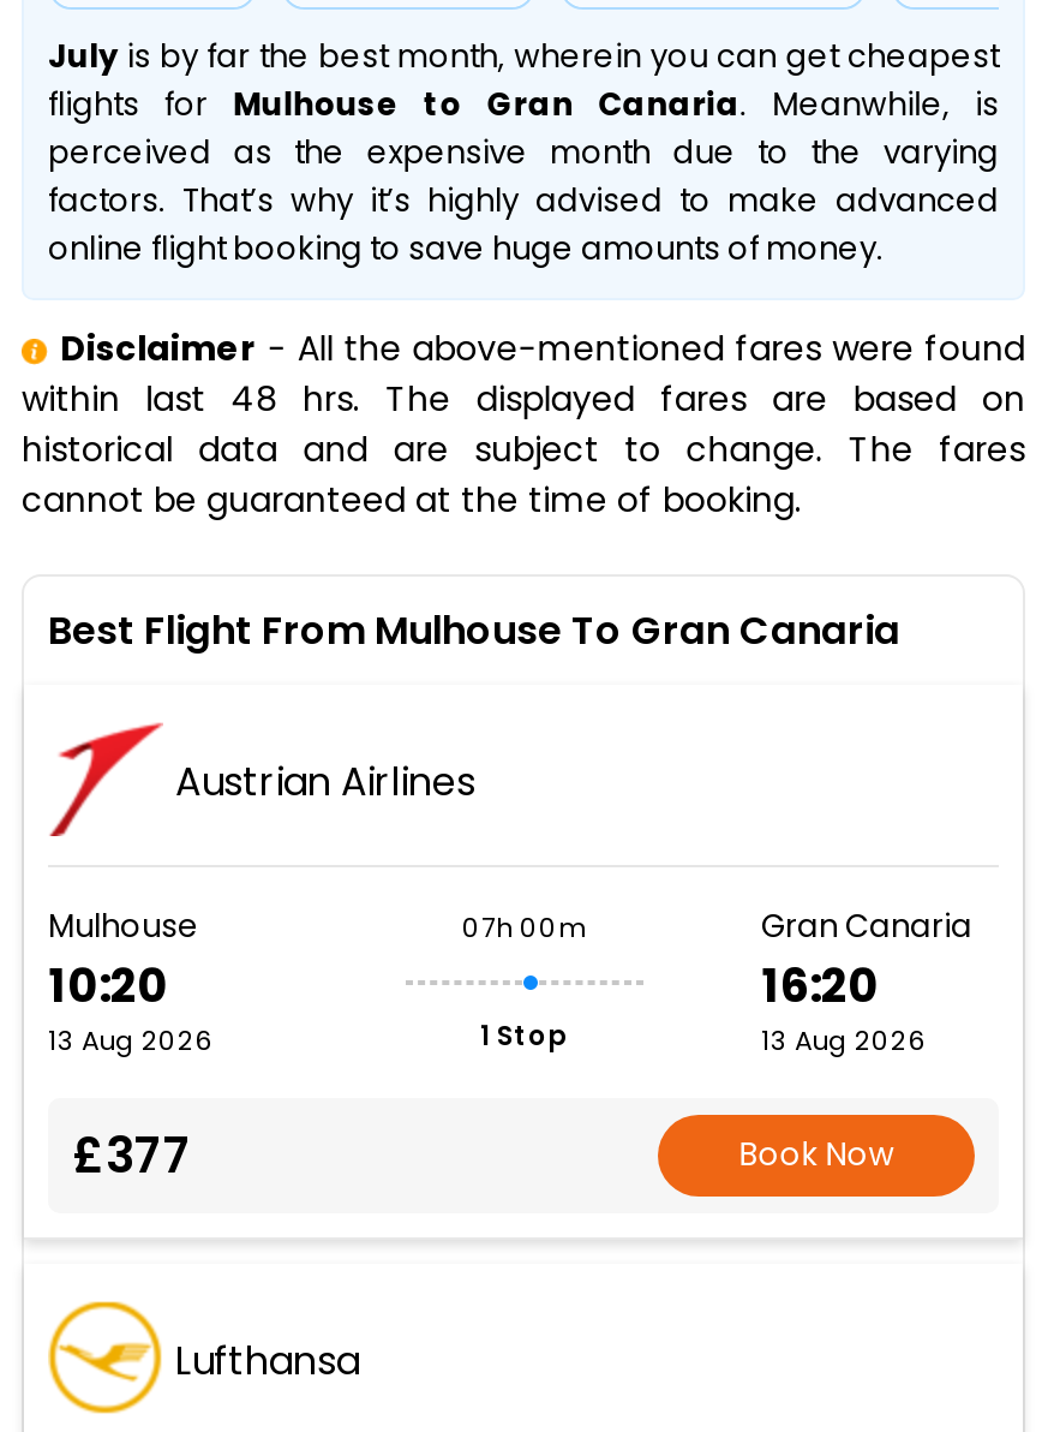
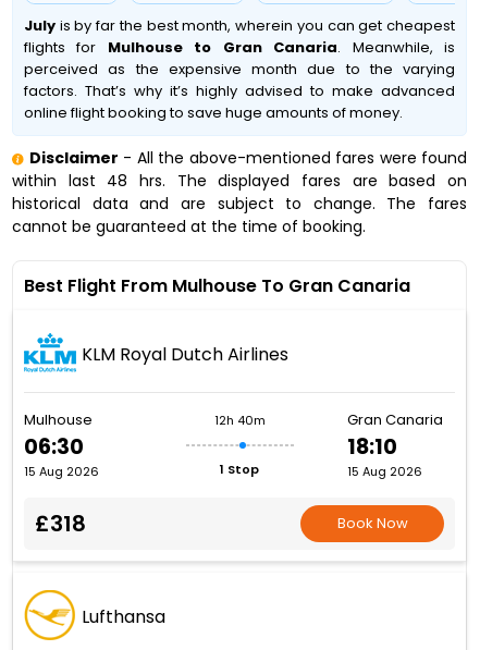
- [image]
- Austrian Airlines
+ [image]
+ KLM Royal Dutch Airlines

- 07h 00m
+ 12h 40m

- 10:20
- 13 Aug 2026
+ 06:30
+ 15 Aug 2026

- 16:20
+ 18:10

- 13 Aug 2026
+ 15 Aug 2026

- £377
+ £318
